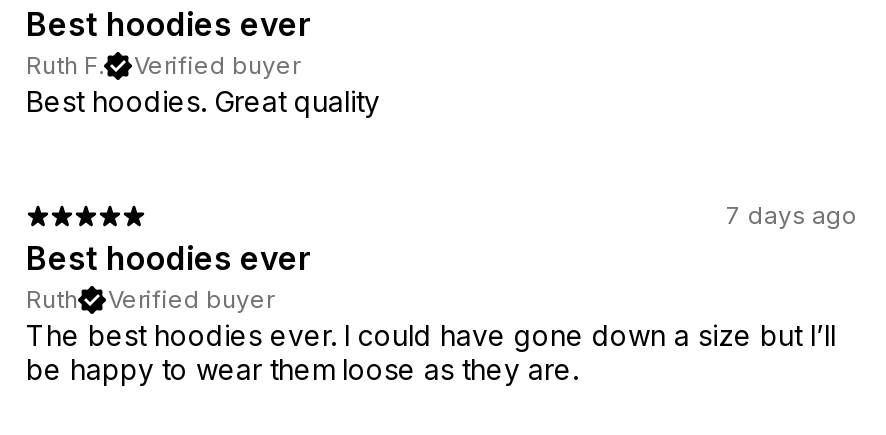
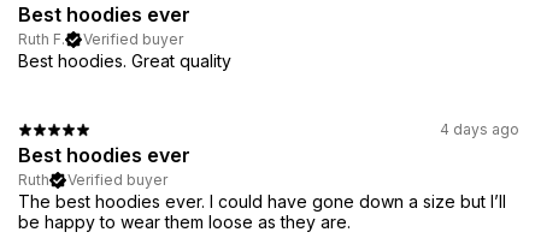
- 7 days ago
+ 4 days ago
